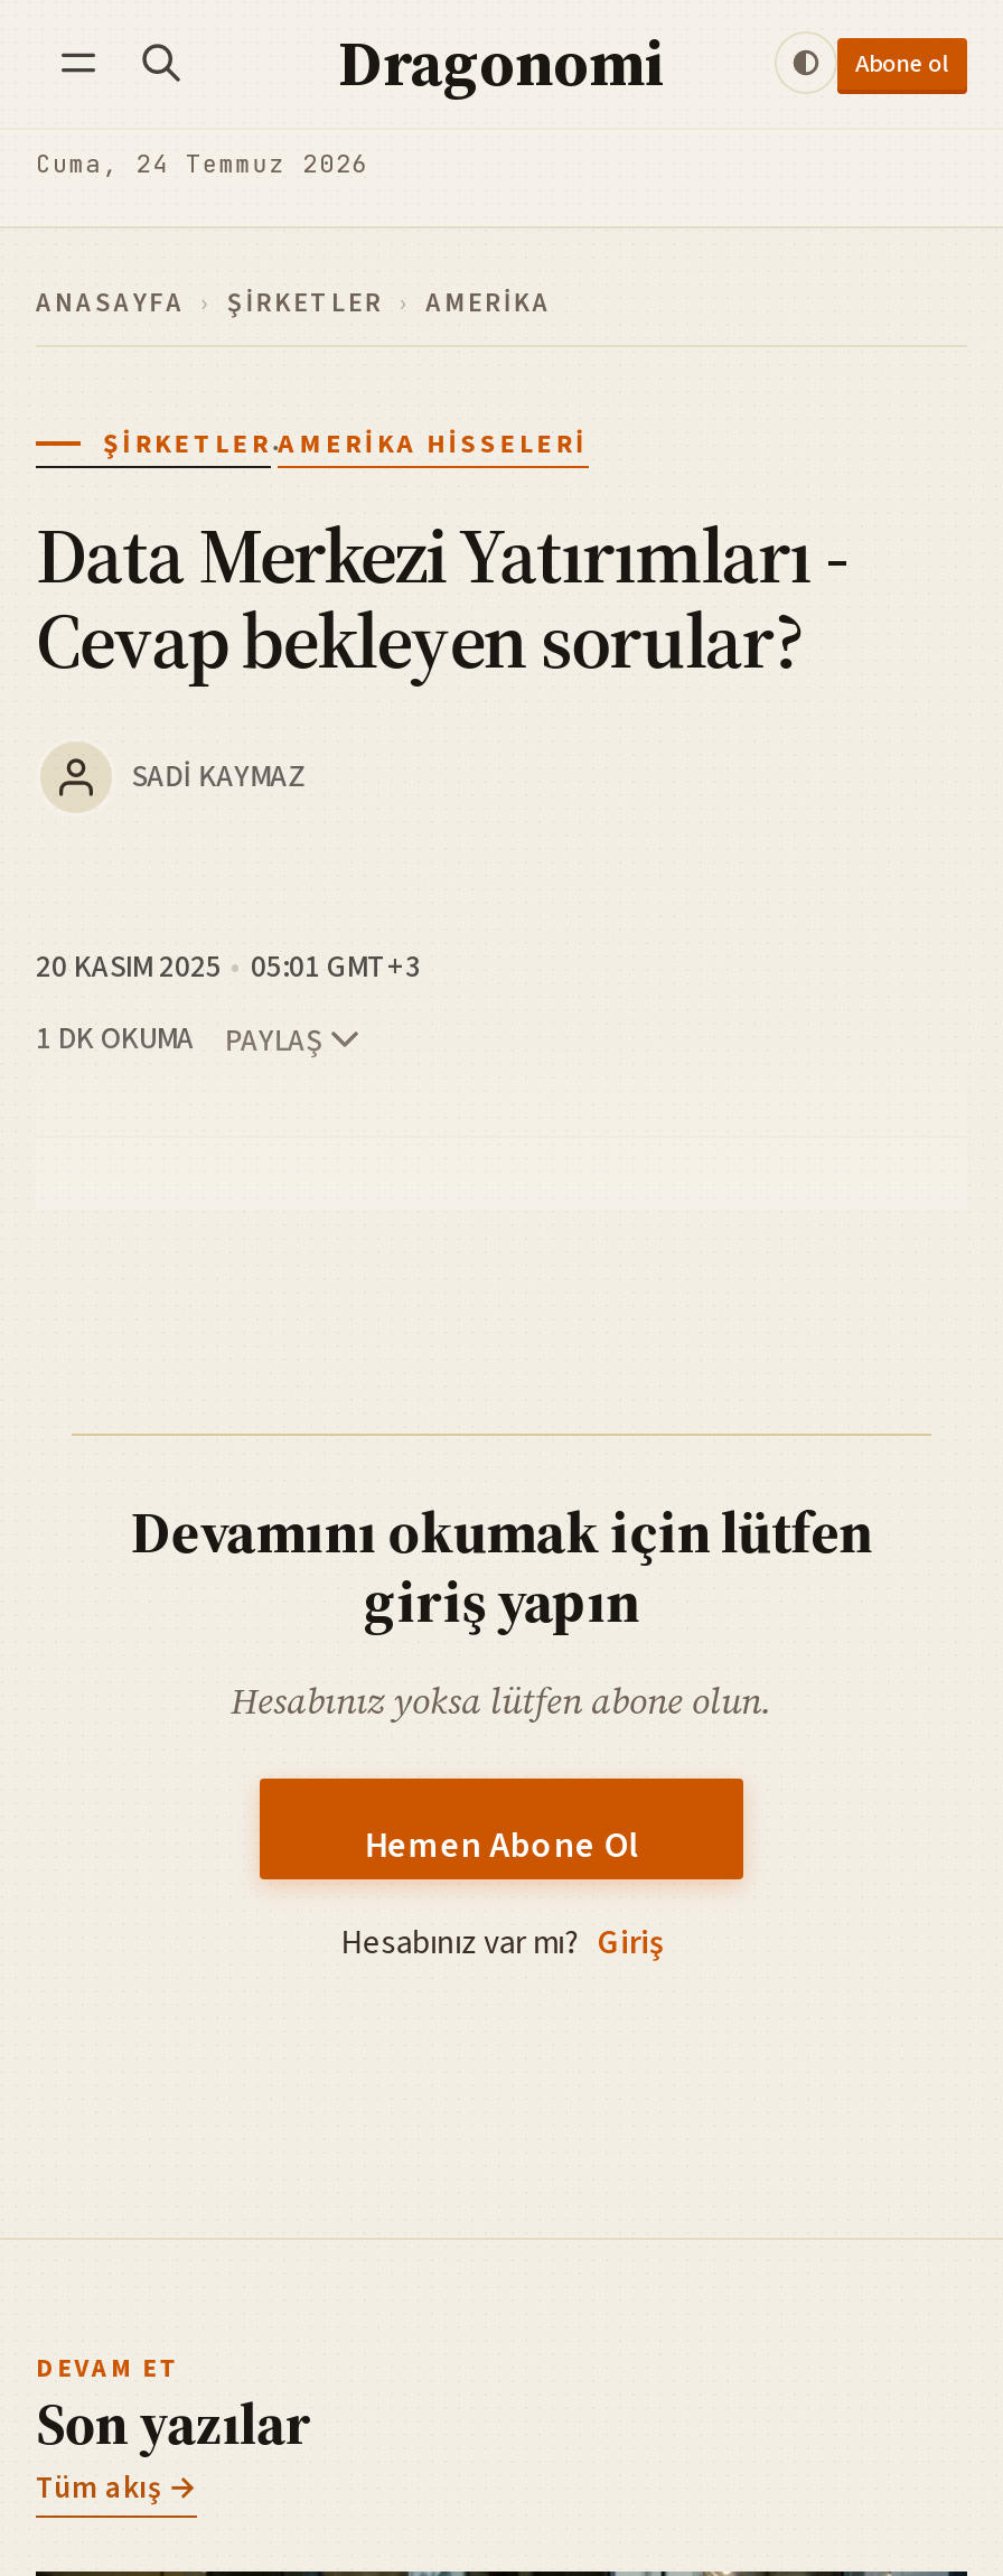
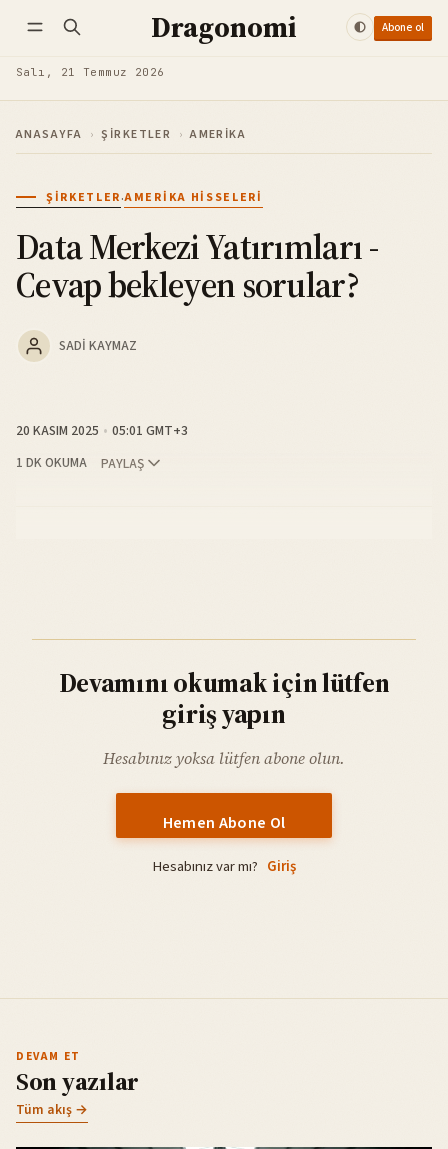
- Cuma, 24 Temmuz 2026
+ Salı, 21 Temmuz 2026
